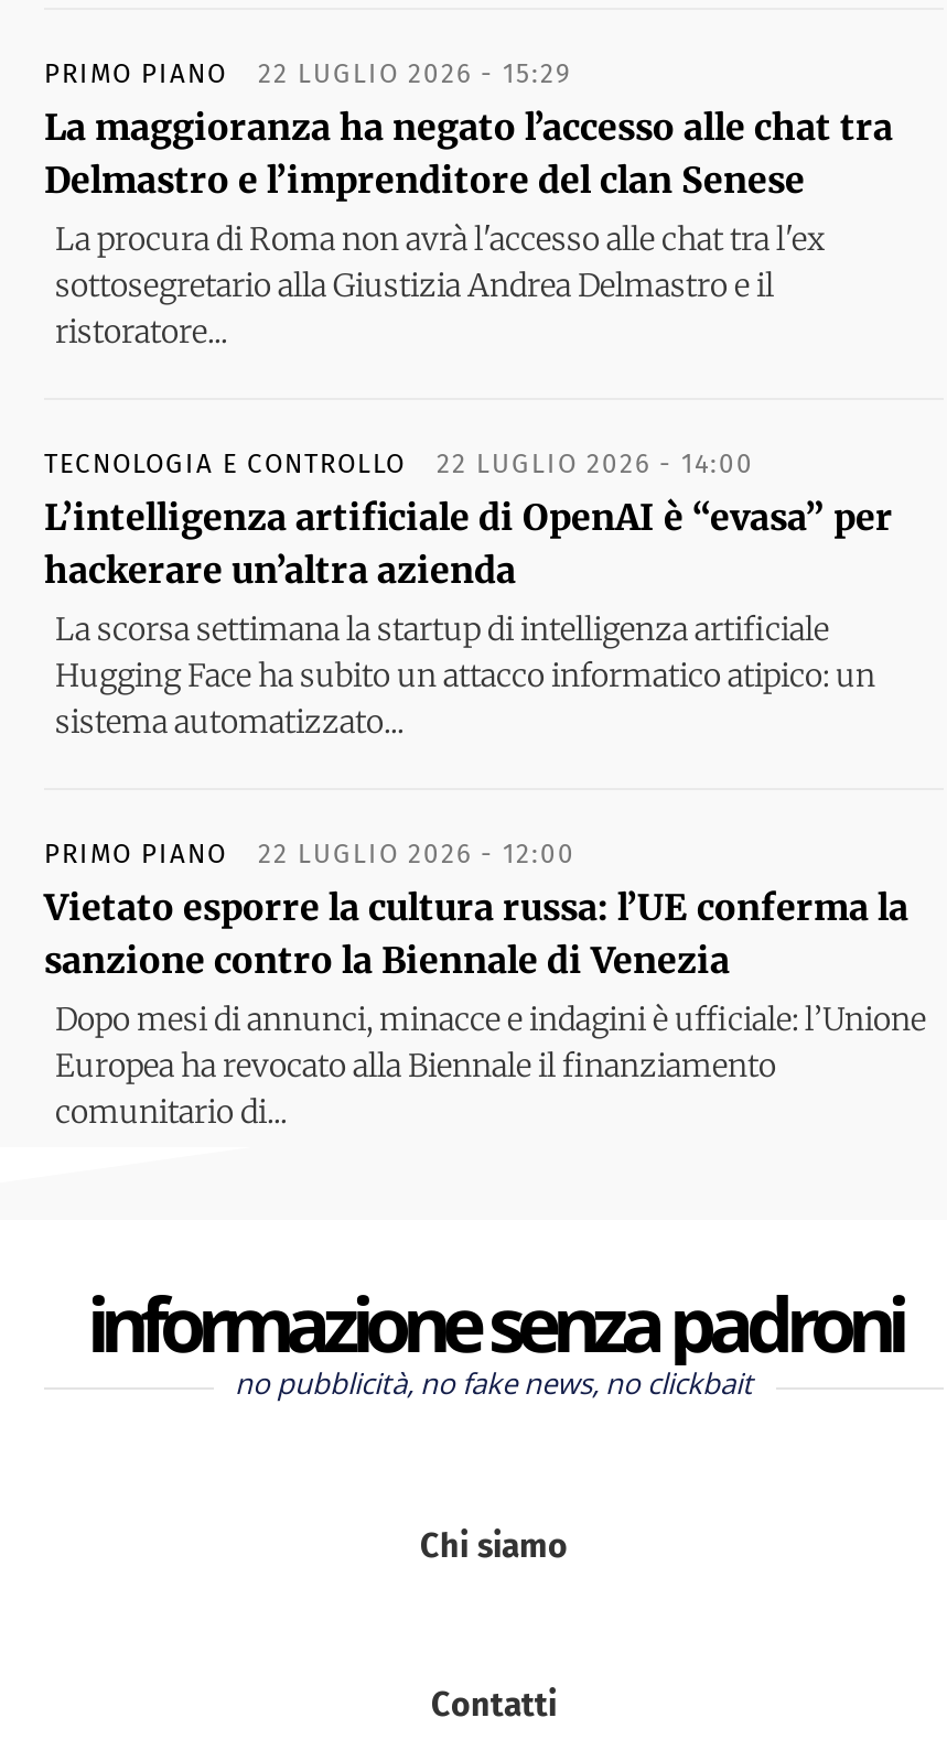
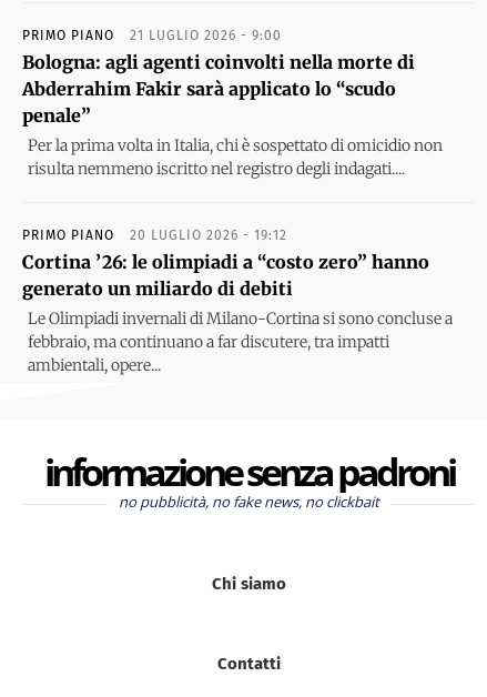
- 22 LUGLIO 2026 - 15:29
- La maggioranza ha negato l’accesso alle chat tra
- Delmastro e l’imprenditore del clan Senese
- La procura di Roma non avrà l'accesso alle chat tra l'ex
- sottosegretario alla Giustizia Andrea Delmastro e il
- ristoratore...
- TECNOLOGIA E CONTROLLO
- 22 LUGLIO 2026 - 14:00
- L’intelligenza artificiale di OpenAI è “evasa” per
- hackerare un’altra azienda
- La scorsa settimana la startup di intelligenza artificiale
- Hugging Face ha subito un attacco informatico atipico: un
- sistema automatizzato...
+ 21 LUGLIO 2026 - 9:00
+ Bologna: agli agenti coinvolti nella morte di
+ Abderrahim Fakir sarà applicato lo “scudo
+ penale”
+ Per la prima volta in Italia, chi è sospettato di omicidio non
+ risulta nemmeno iscritto nel registro degli indagati....

- 22 LUGLIO 2026 - 12:00
- Vietato esporre la cultura russa: l’UE conferma la
- sanzione contro la Biennale di Venezia
- Dopo mesi di annunci, minacce e indagini è ufficiale: l’Unione
- Europea ha revocato alla Biennale il finanziamento
- comunitario di...
+ 20 LUGLIO 2026 - 19:12
+ Cortina ’26: le olimpiadi a “costo zero” hanno
+ generato un miliardo di debiti
+ Le Olimpiadi invernali di Milano-Cortina si sono concluse a
+ febbraio, ma continuano a far discutere, tra impatti
+ ambientali, opere...
